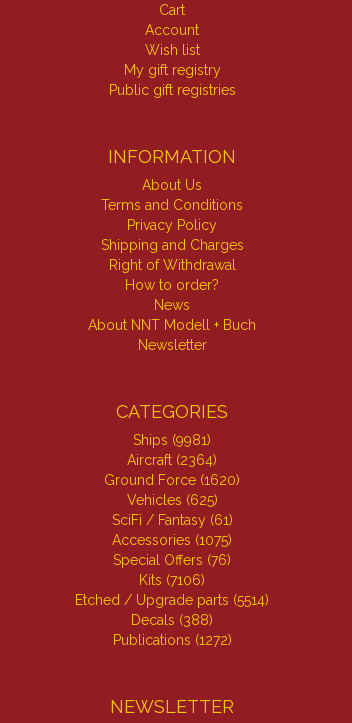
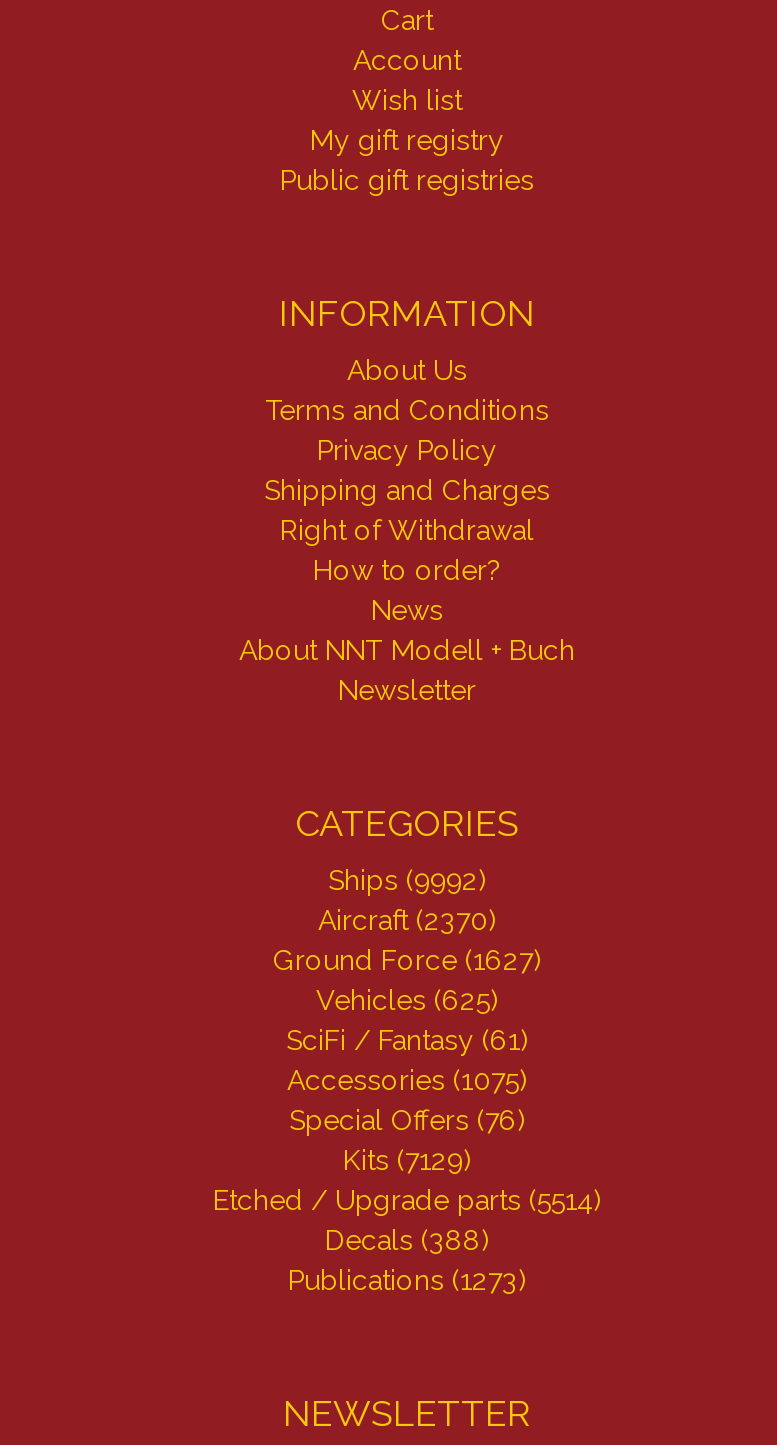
- Ships (9981)
+ Ships (9992)

- Aircraft (2364)
+ Aircraft (2370)

- Ground Force (1620)
+ Ground Force (1627)

- Kits (7106)
+ Kits (7129)

- Publications (1272)
+ Publications (1273)
